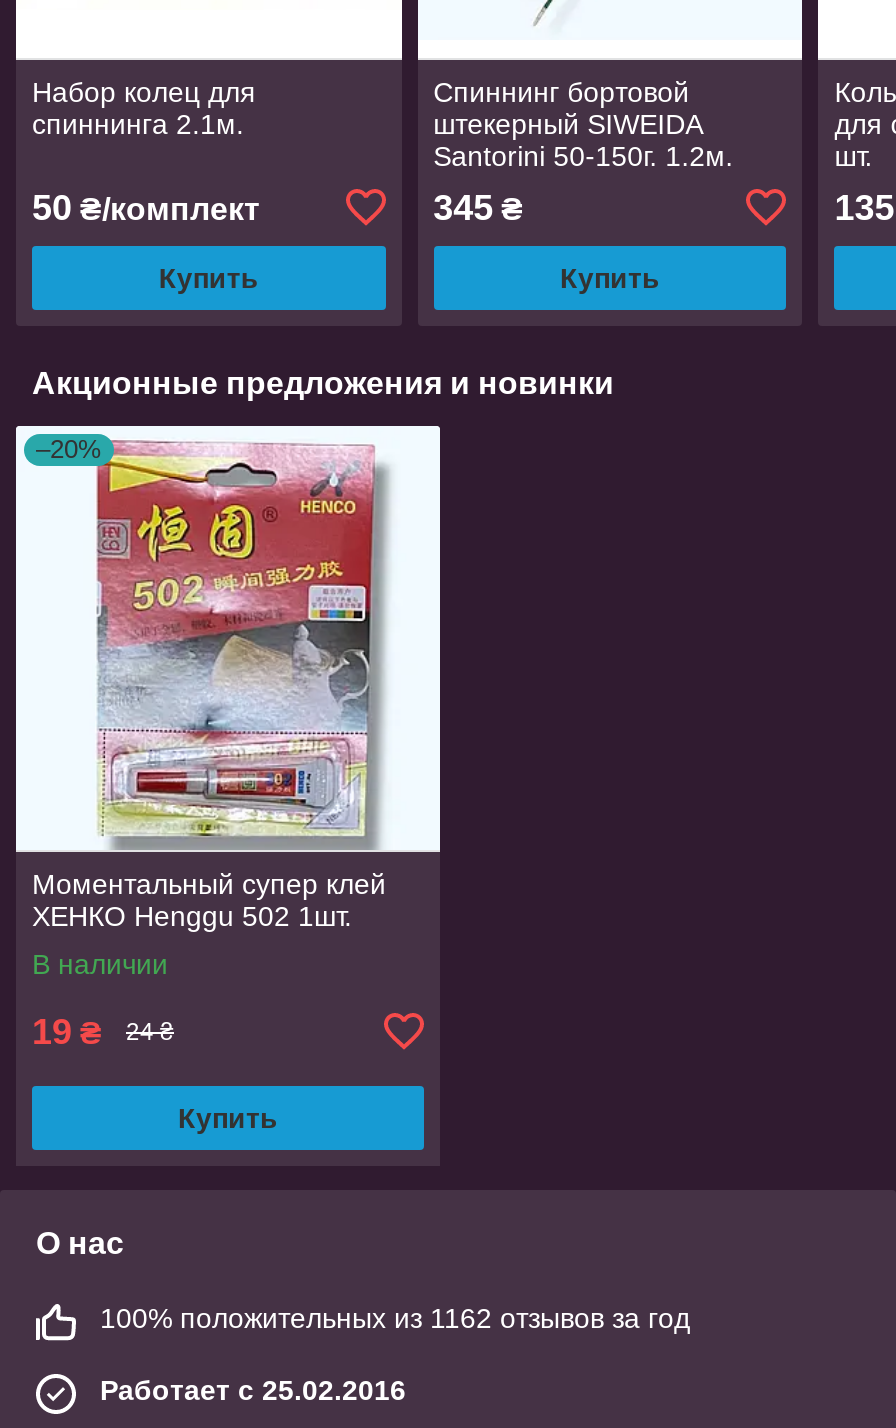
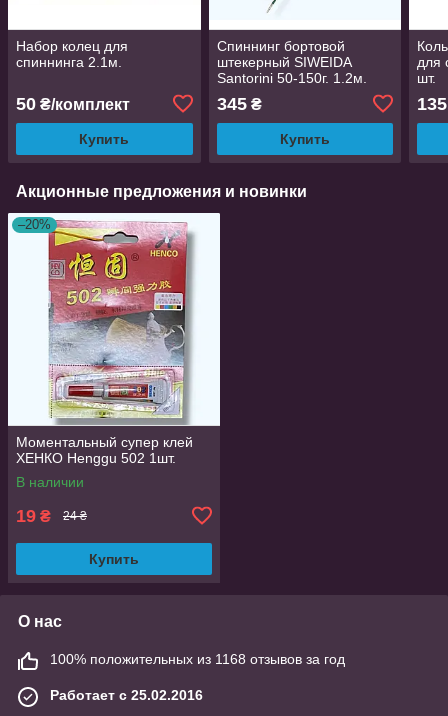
- 100% положительных из 1162 отзывов за год
+ 100% положительных из 1168 отзывов за год
